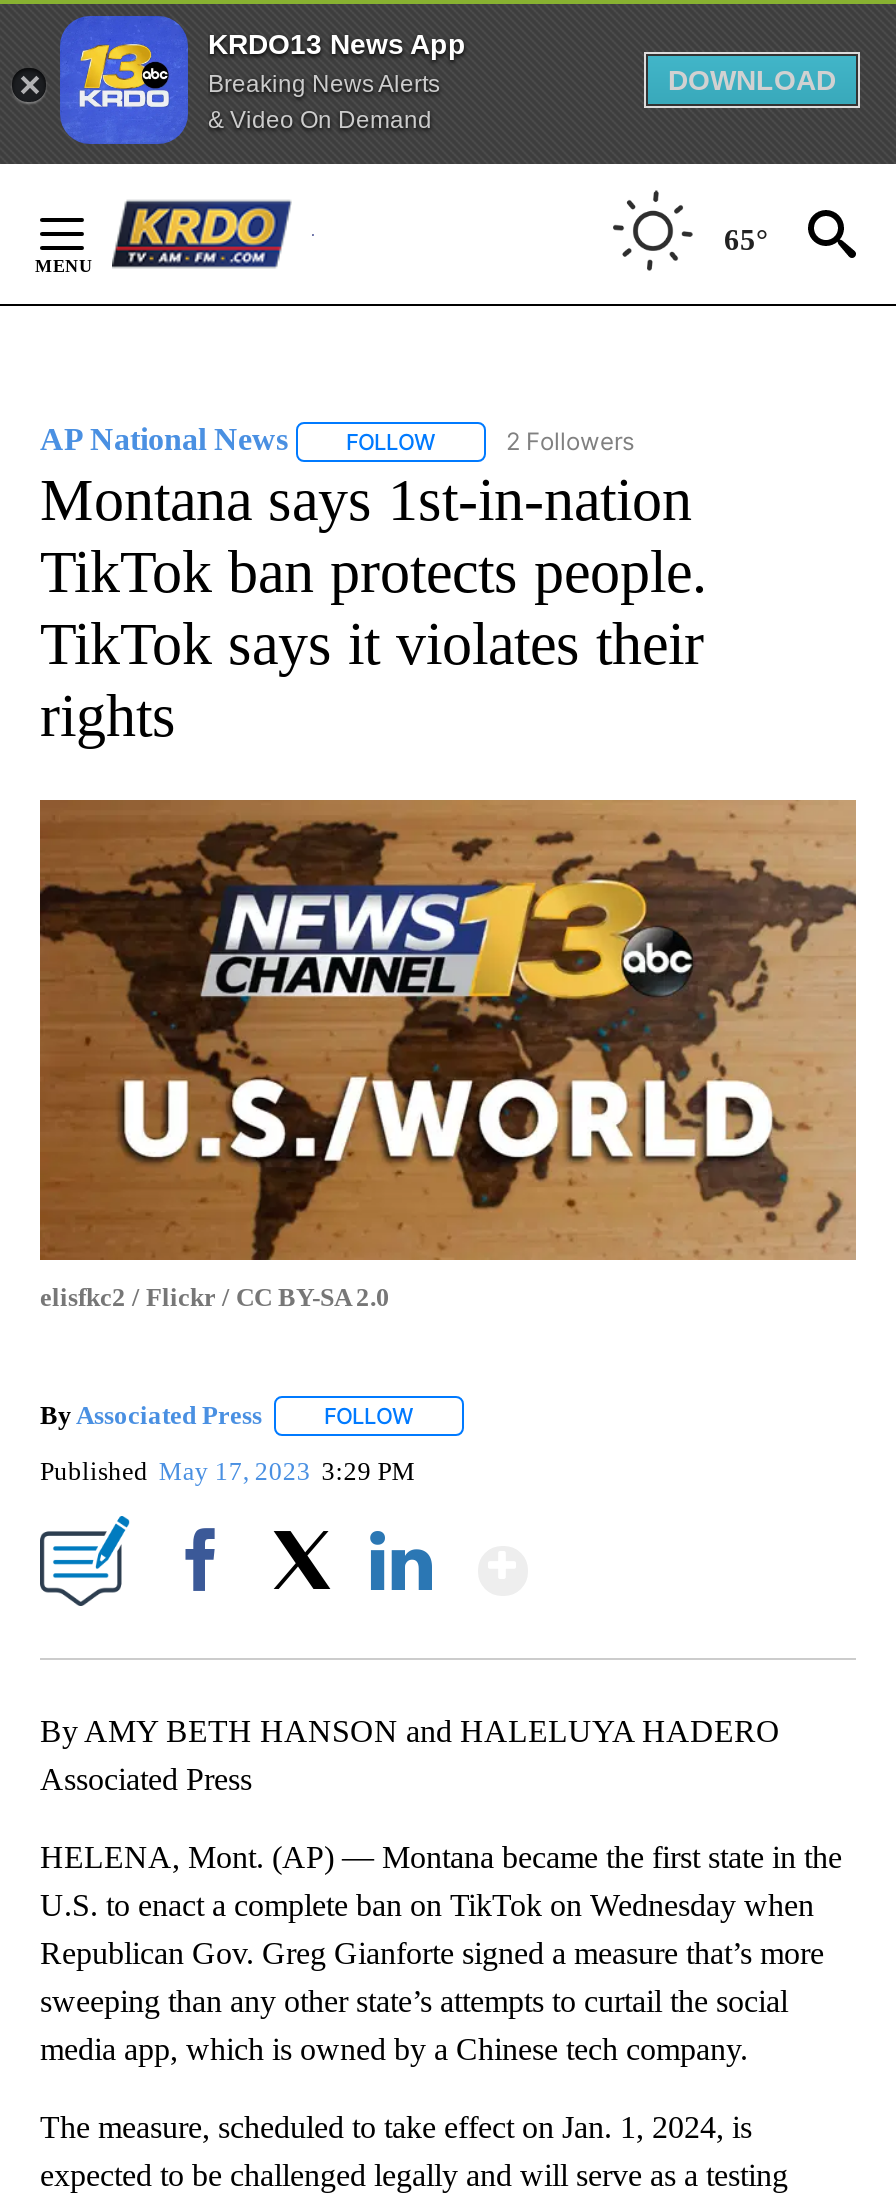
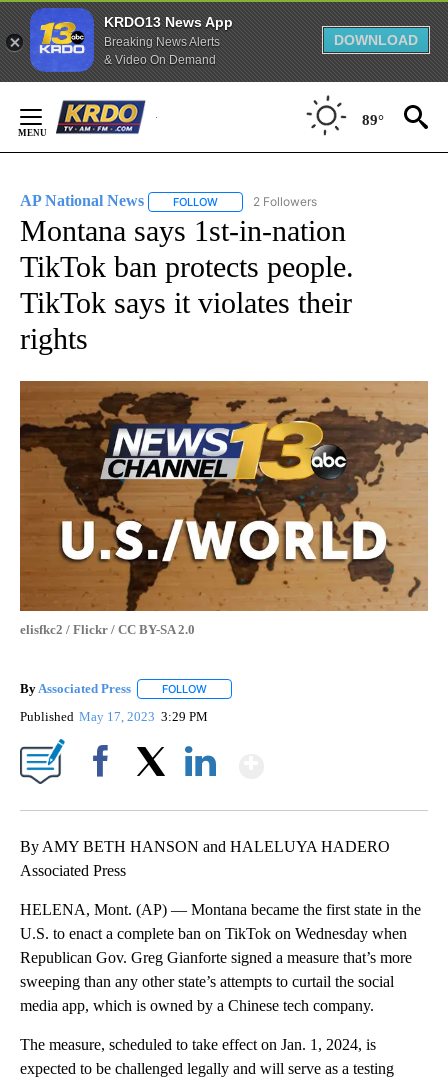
- 65°
+ 89°
